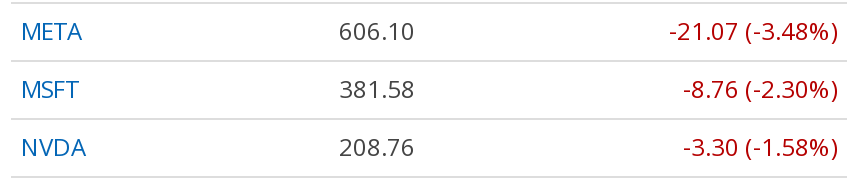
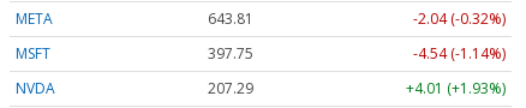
- 606.10
+ 643.81

- -21.07 (-3.48%)
+ -2.04 (-0.32%)

- 381.58
+ 397.75

- -8.76 (-2.30%)
+ -4.54 (-1.14%)

- 208.76
+ 207.29

- -3.30 (-1.58%)
+ +4.01 (+1.93%)
